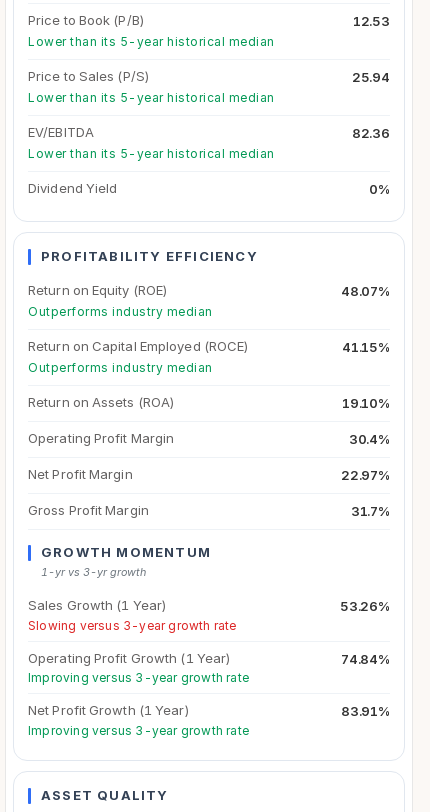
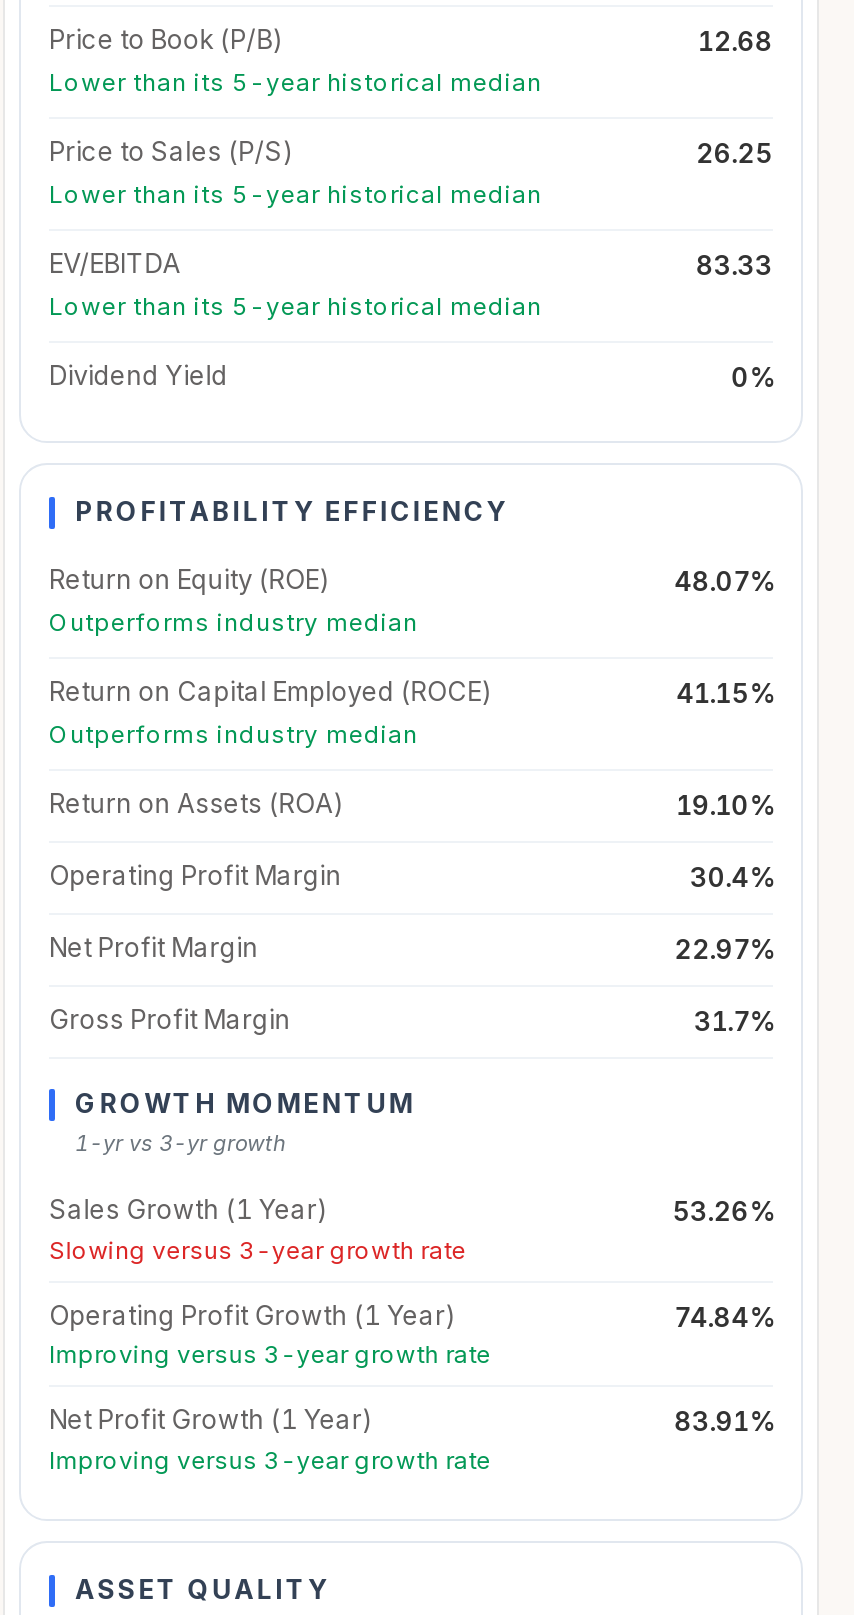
- 12.53
+ 12.68

- 25.94
+ 26.25

- 82.36
+ 83.33
